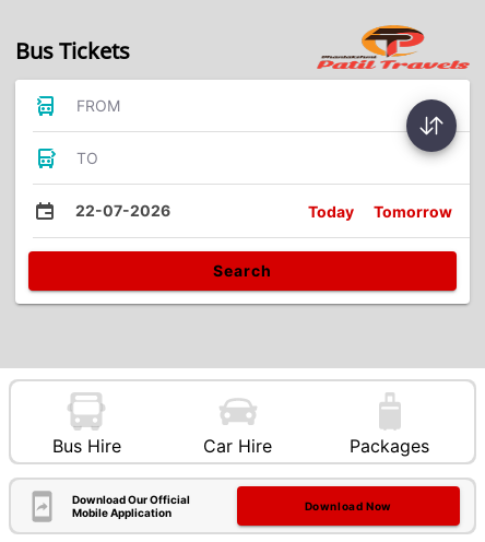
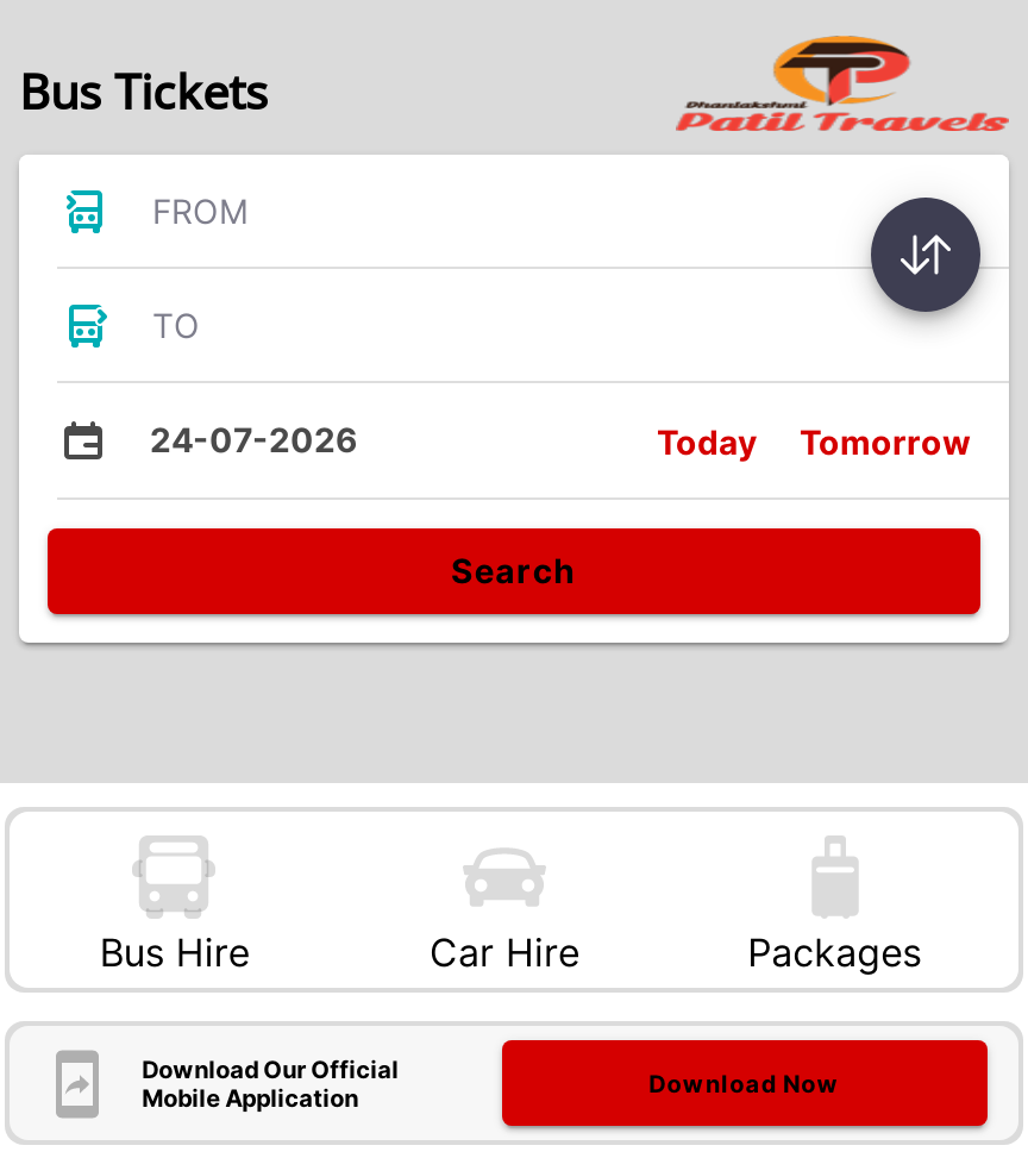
- 22-07-2026
+ 24-07-2026
